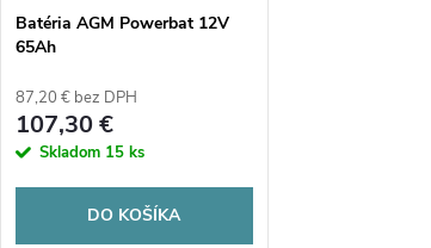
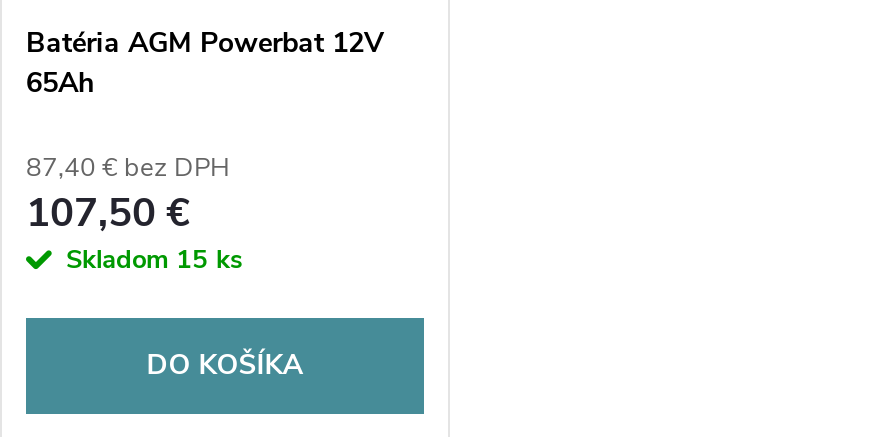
- 87,20 € bez DPH
+ 87,40 € bez DPH

- 107,30 €
+ 107,50 €
